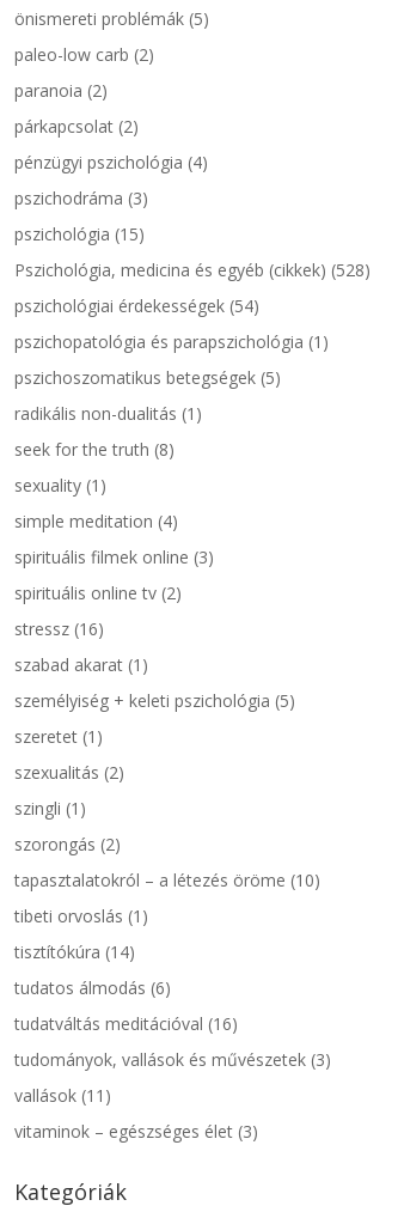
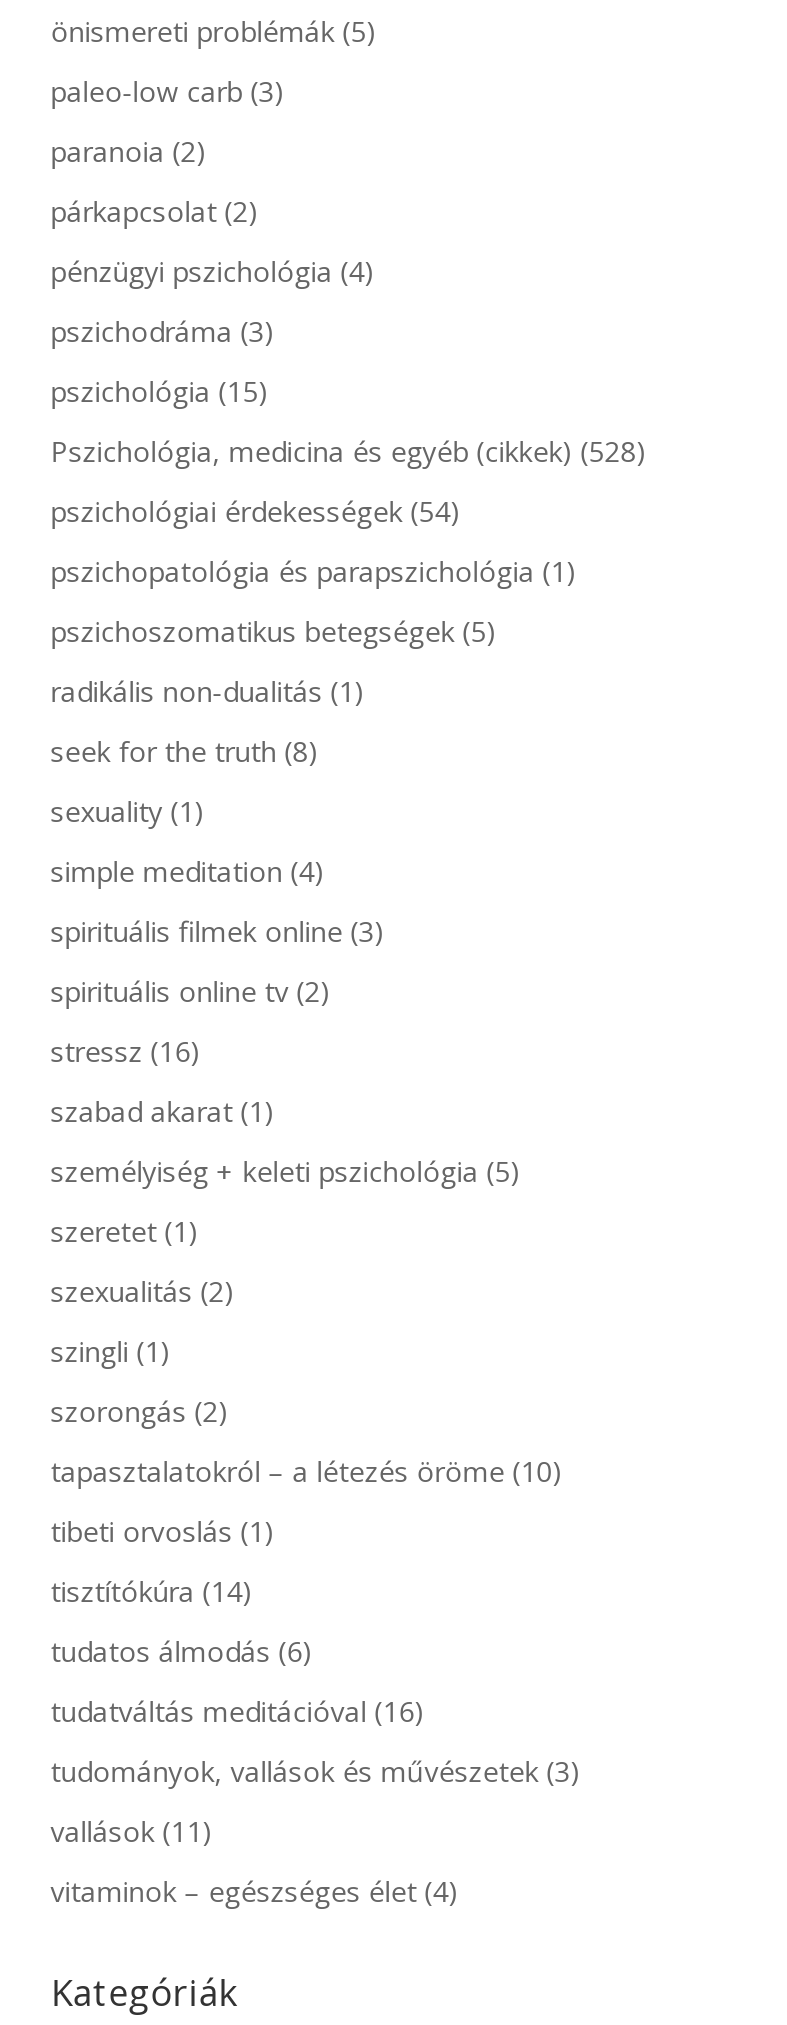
- paleo-low carb (2)
+ paleo-low carb (3)

- vitaminok – egészséges élet (3)
+ vitaminok – egészséges élet (4)
